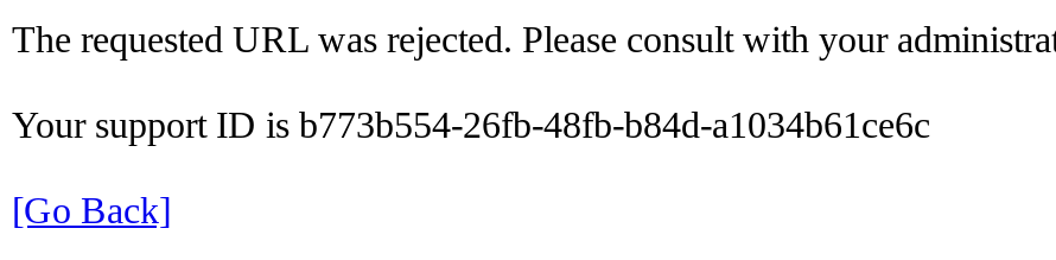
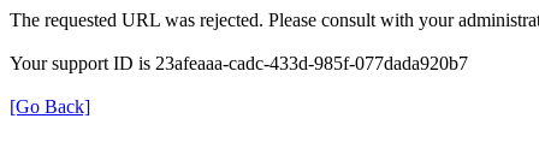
- Your support ID is b773b554-26fb-48fb-b84d-a1034b61ce6c
+ Your support ID is 23afeaaa-cadc-433d-985f-077dada920b7
